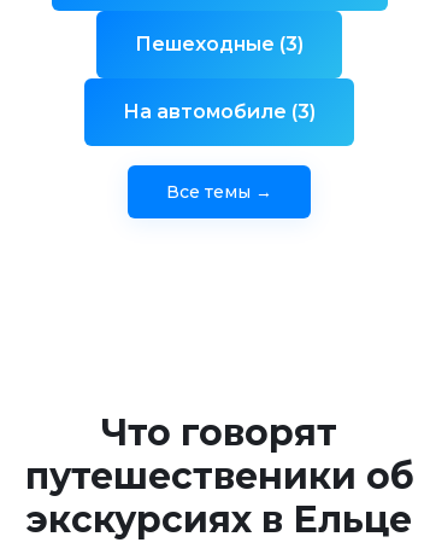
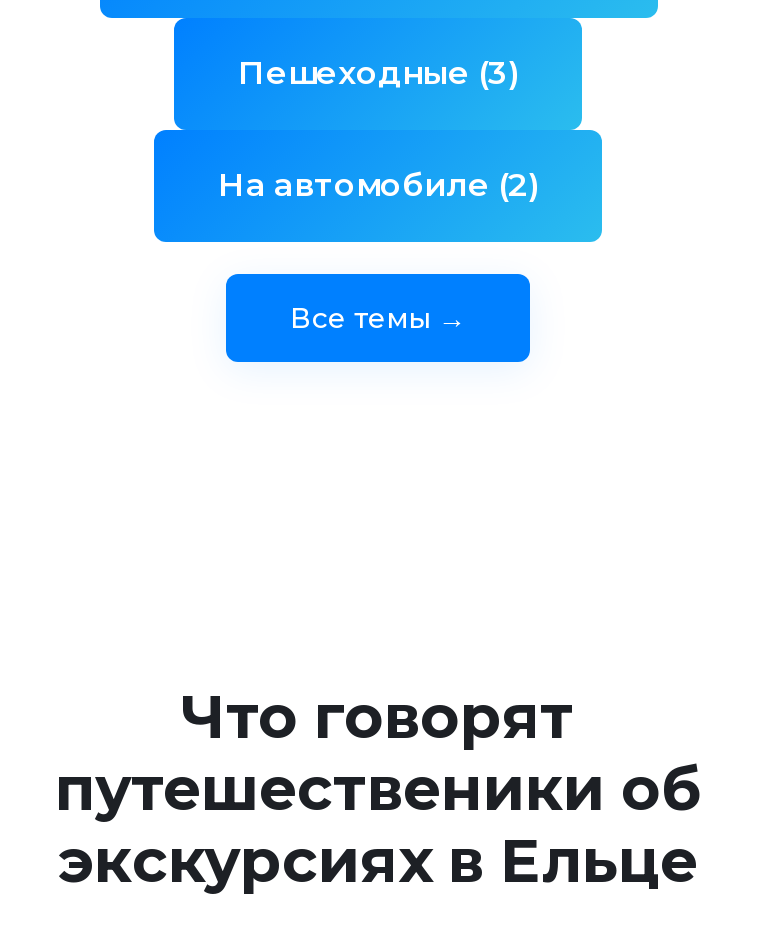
- На автомобиле (3)
+ На автомобиле (2)
